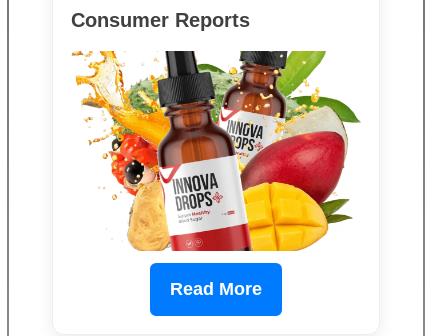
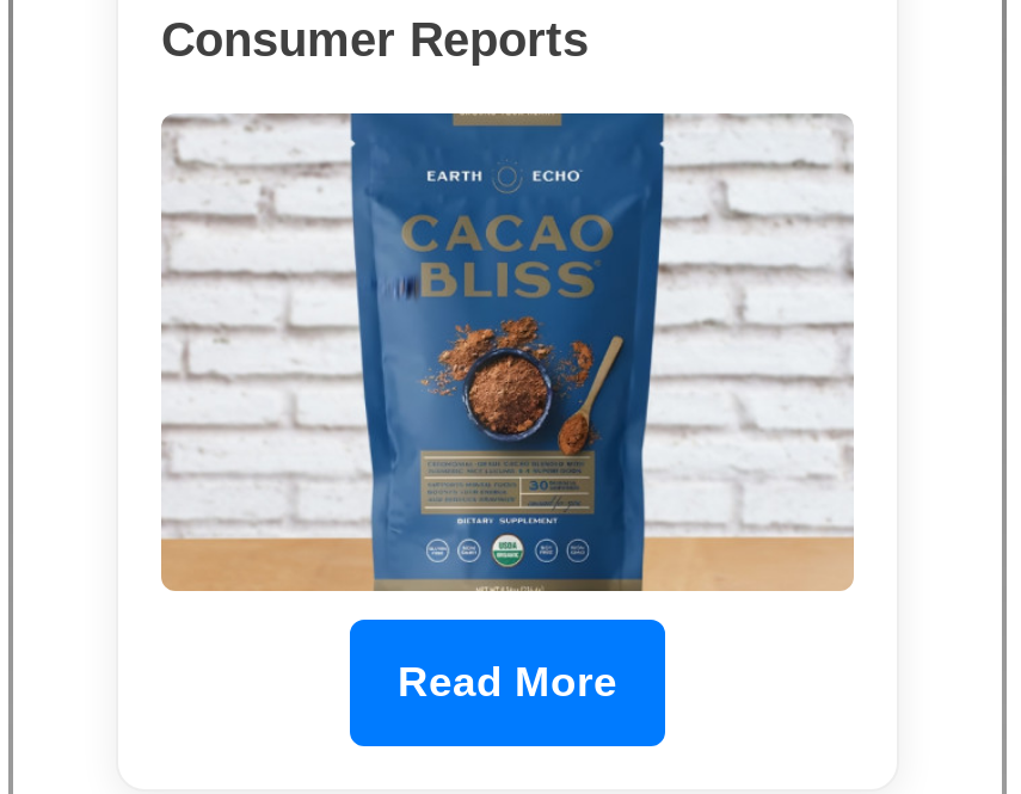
- [image]
+ [image]
